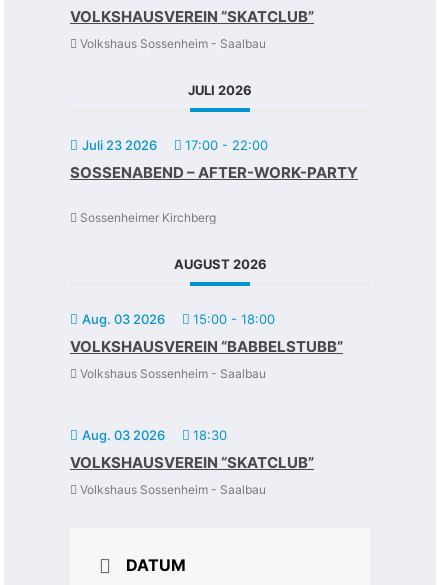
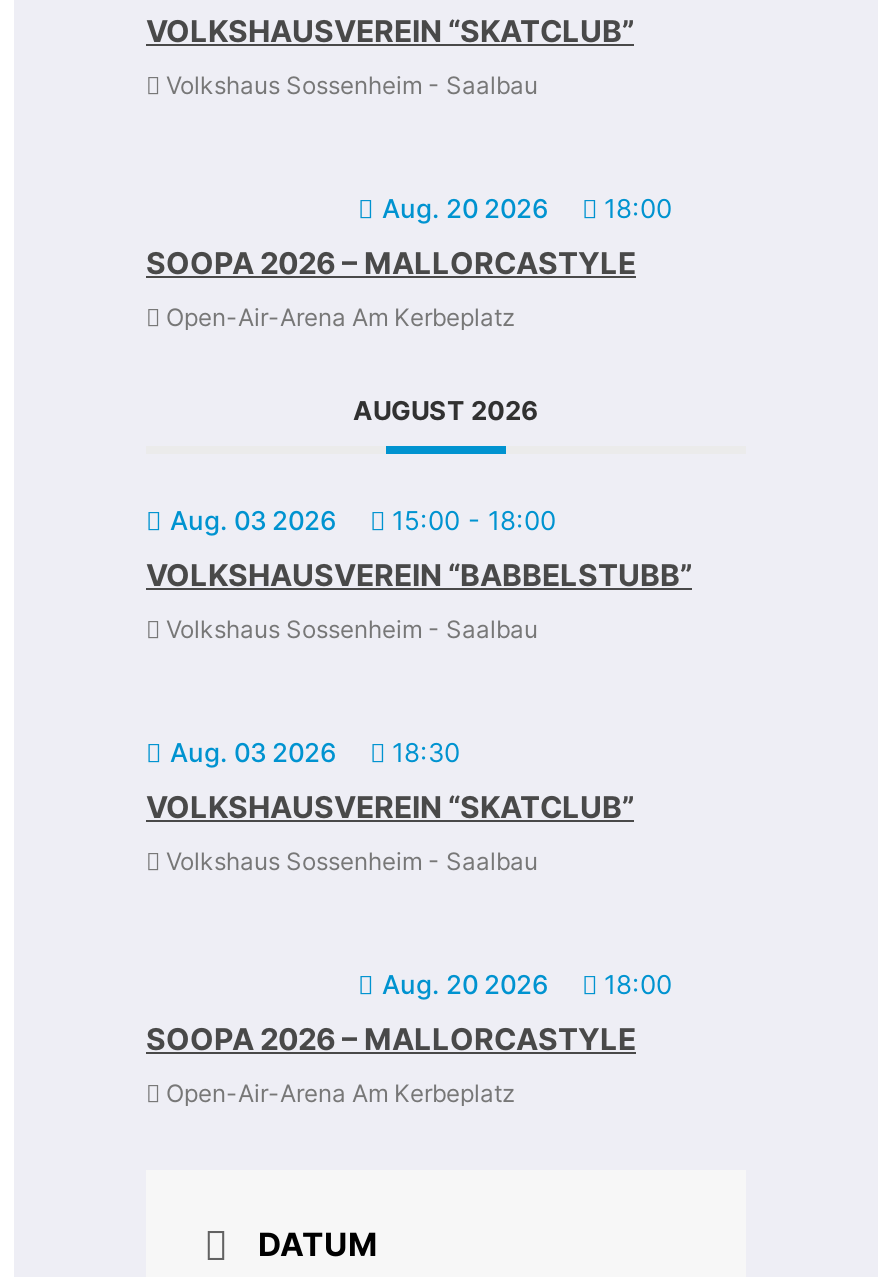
- JULI 2026
- Juli 23 2026
- 17:00 - 22:00
- SOSSENABEND – AFTER-WORK-PARTY
- Sossenheimer Kirchberg
+ Aug. 20 2026
+ 18:00
+ SOOPA 2026 – MALLORCASTYLE
+ Open-Air-Arena Am Kerbeplatz

moved up: AUGUST 2026 | Aug. 03 2026 | 15:00 - 18:00 | ... | VOLKSHAUSVEREIN “SKATCLUB” | Volkshaus Sossenheim - Saalbau

+ Aug. 20 2026
+ 18:00
+ SOOPA 2026 – MALLORCASTYLE
+ Open-Air-Arena Am Kerbeplatz
